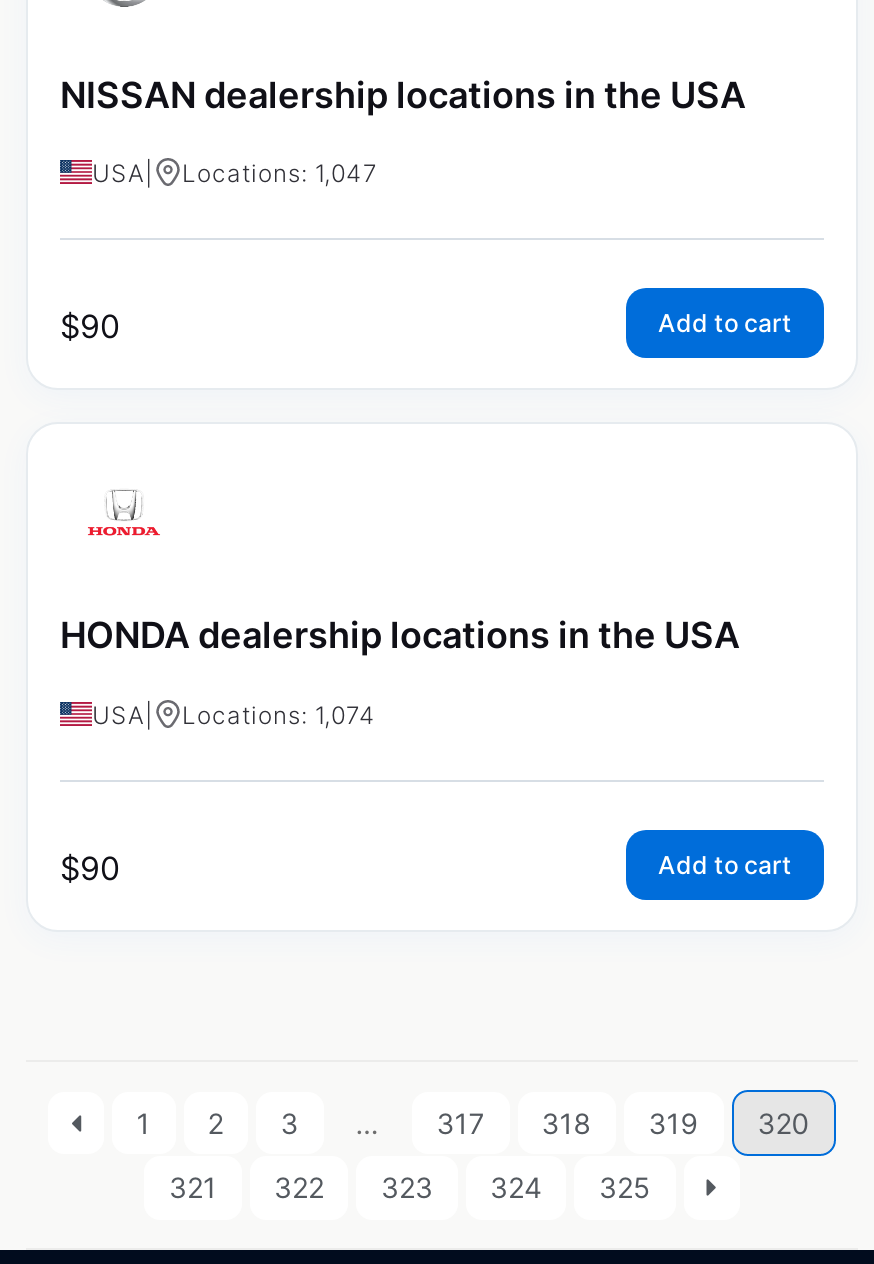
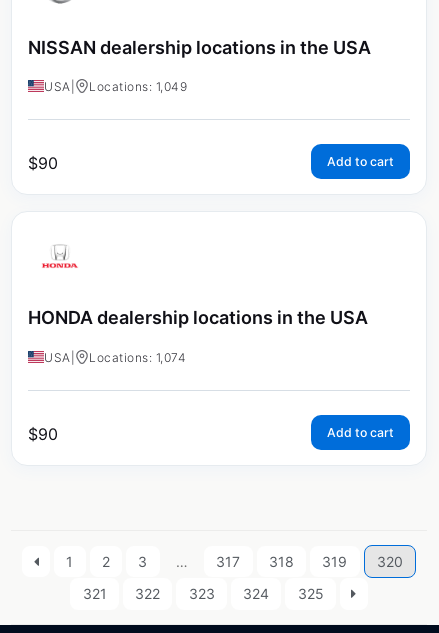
- Locations: 1,047
+ Locations: 1,049
